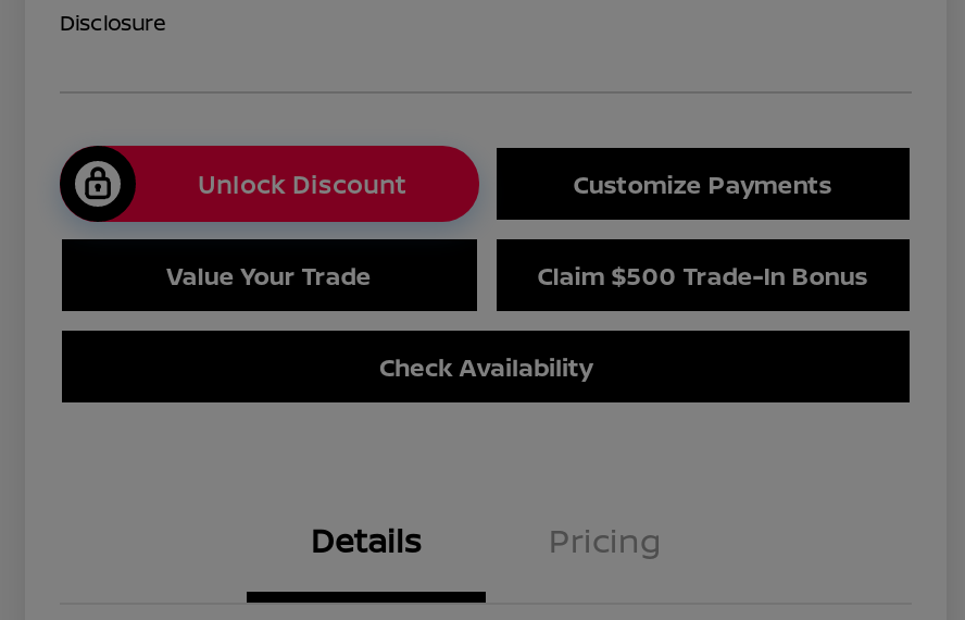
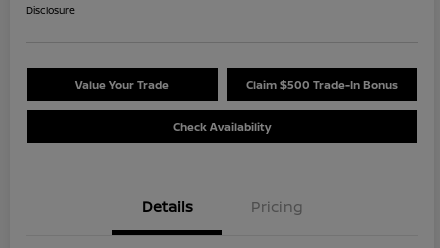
- Unlock Discount
- Customize Payments
